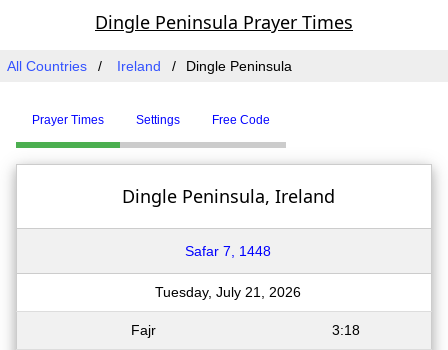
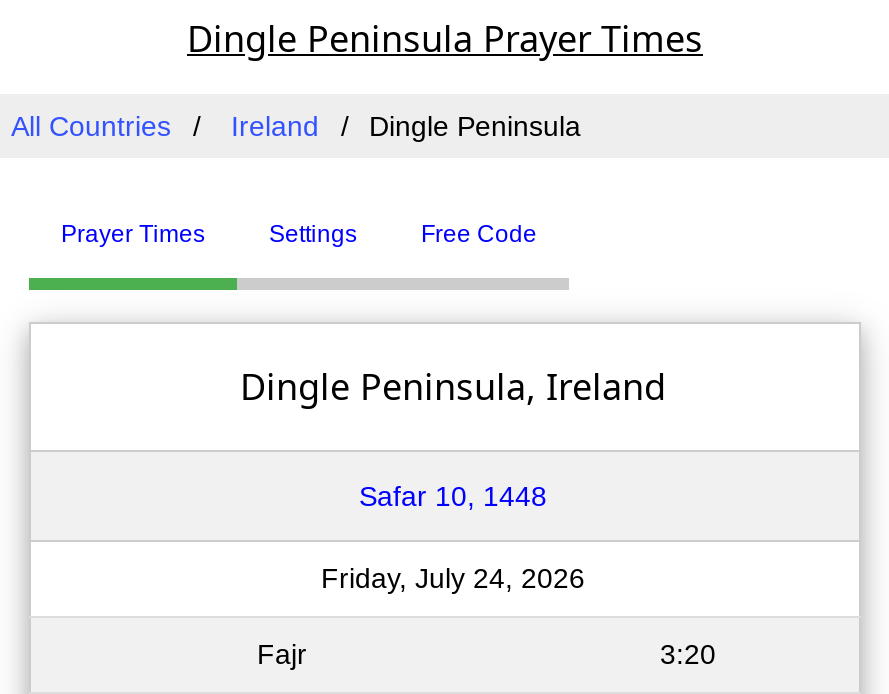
- Safar 7, 1448
+ Safar 10, 1448

- Tuesday, July 21, 2026
+ Friday, July 24, 2026

- 3:18
+ 3:20
